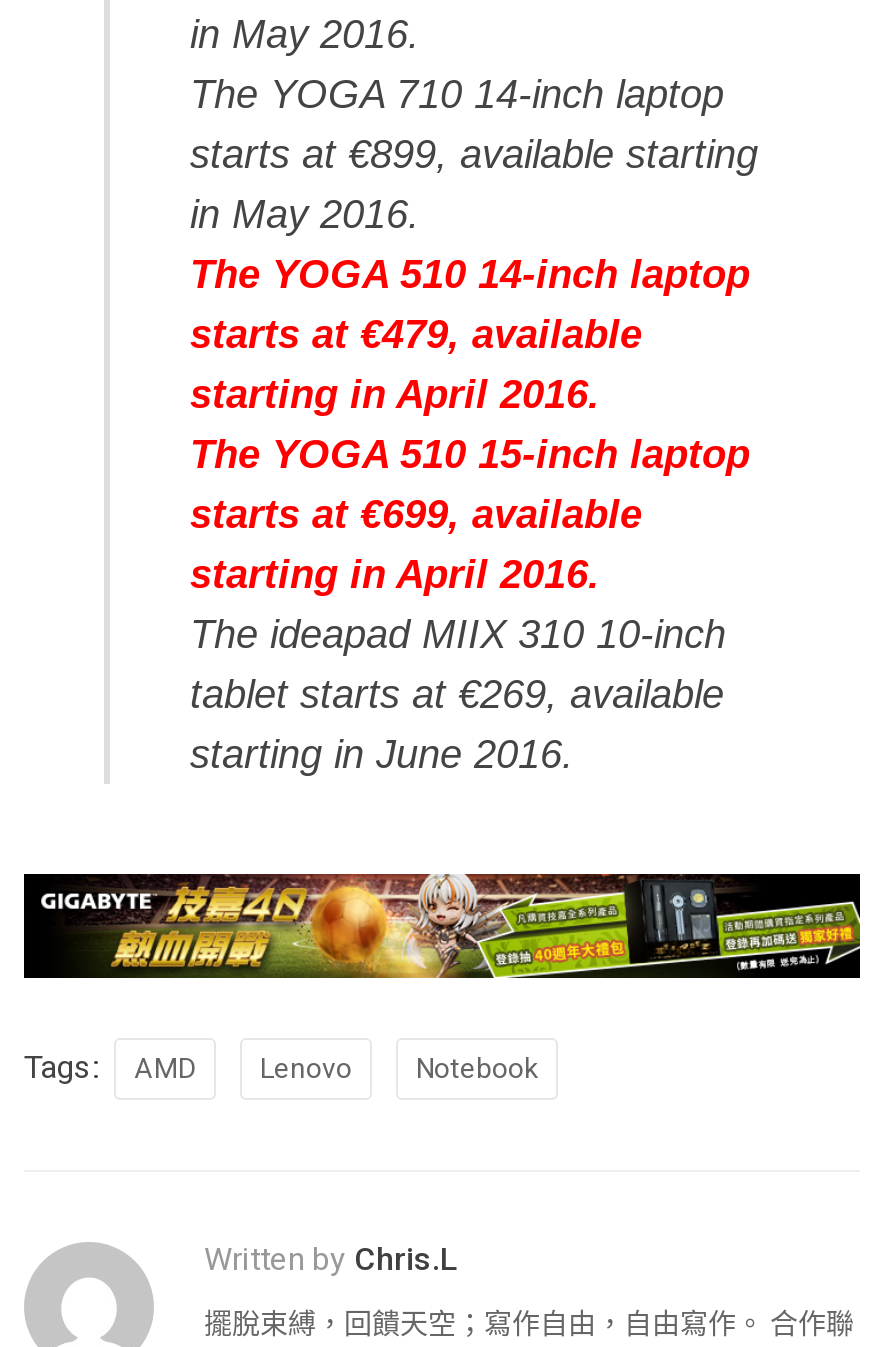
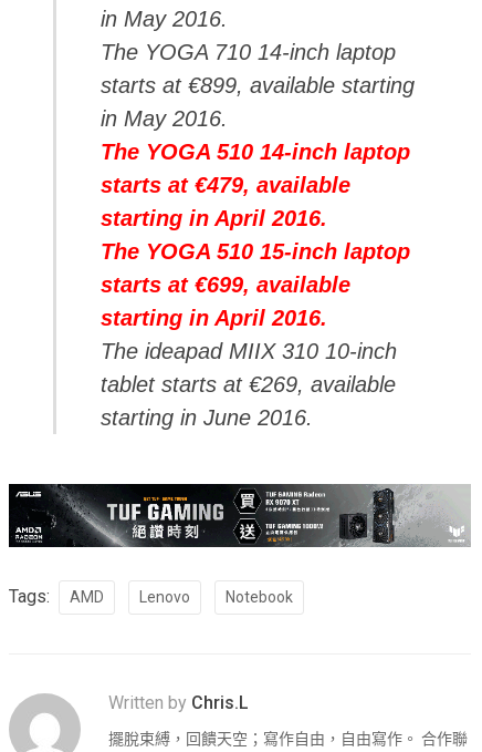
- [image]
+ [image]
